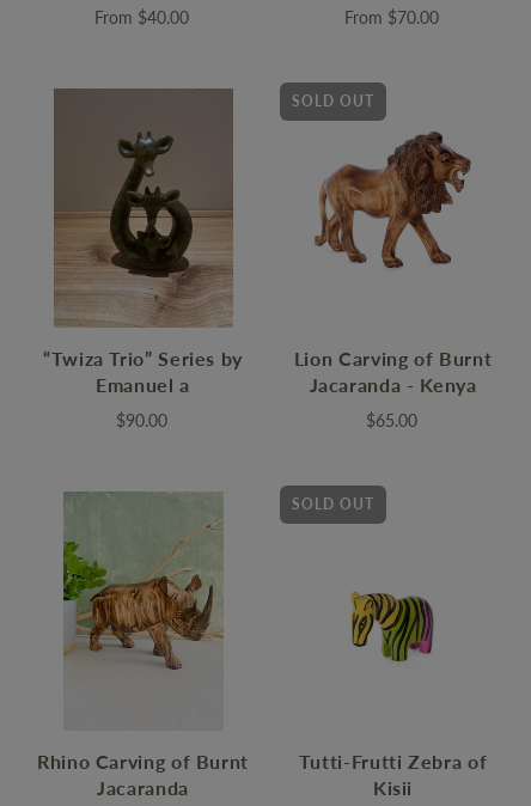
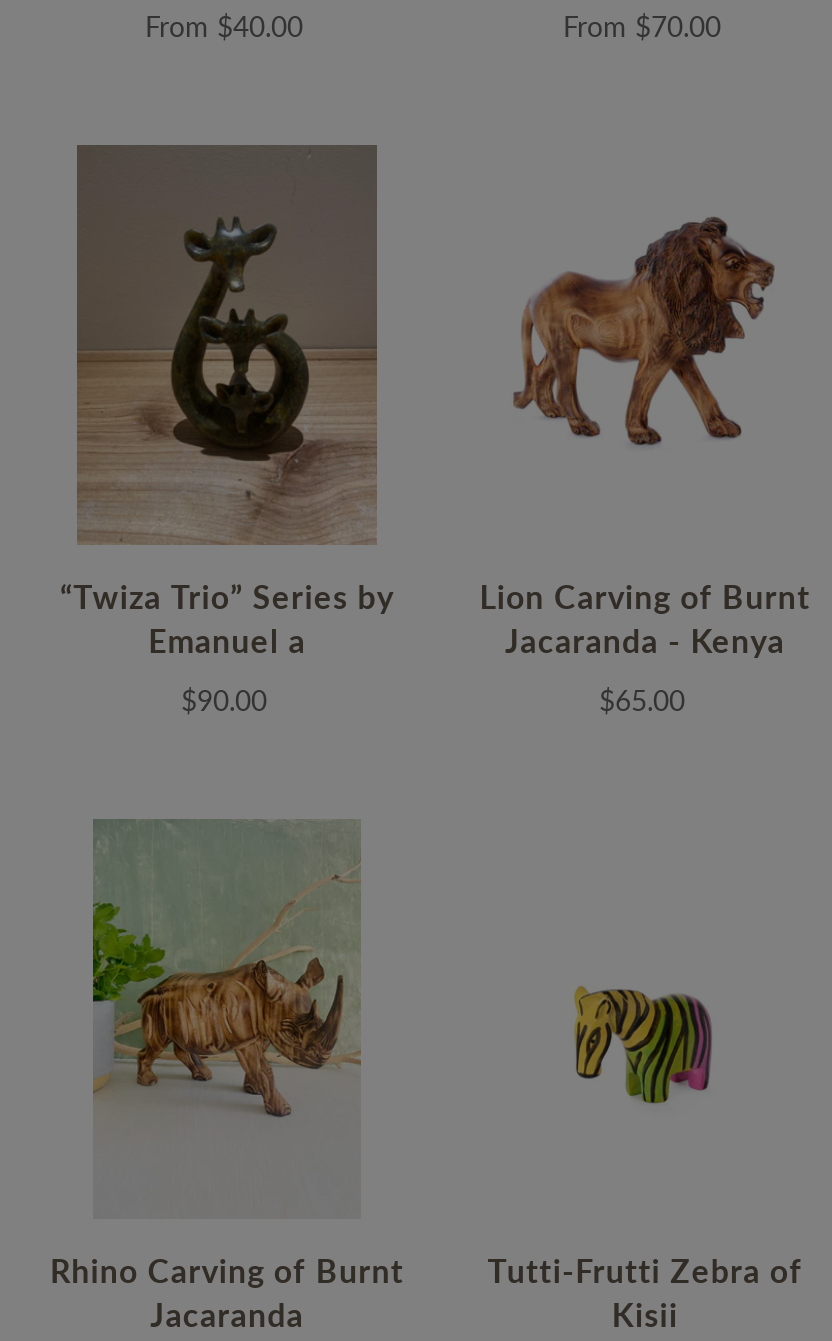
- SOLD OUT

- SOLD OUT
